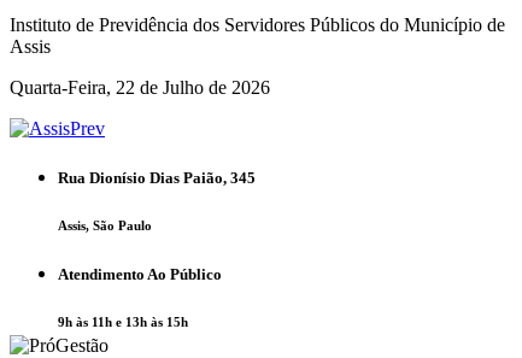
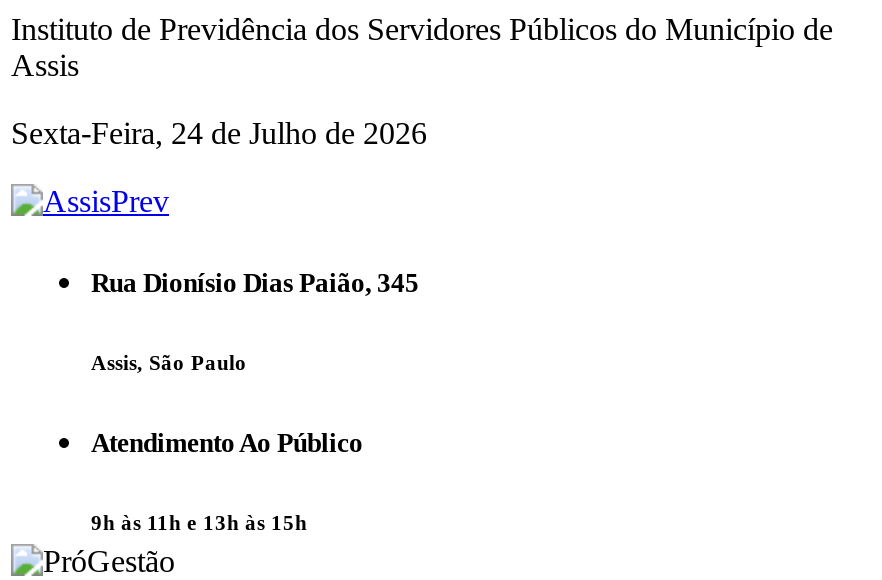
- Quarta-Feira, 22 de Julho de 2026
+ Sexta-Feira, 24 de Julho de 2026
